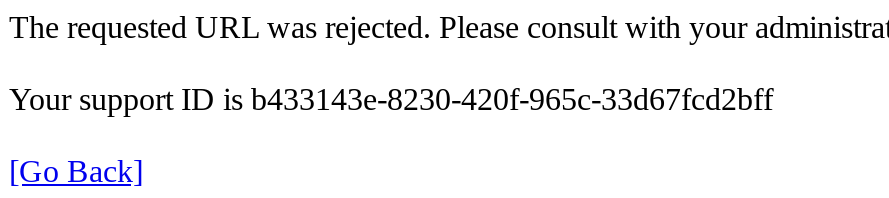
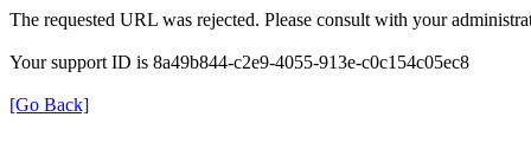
- Your support ID is b433143e-8230-420f-965c-33d67fcd2bff
+ Your support ID is 8a49b844-c2e9-4055-913e-c0c154c05ec8
